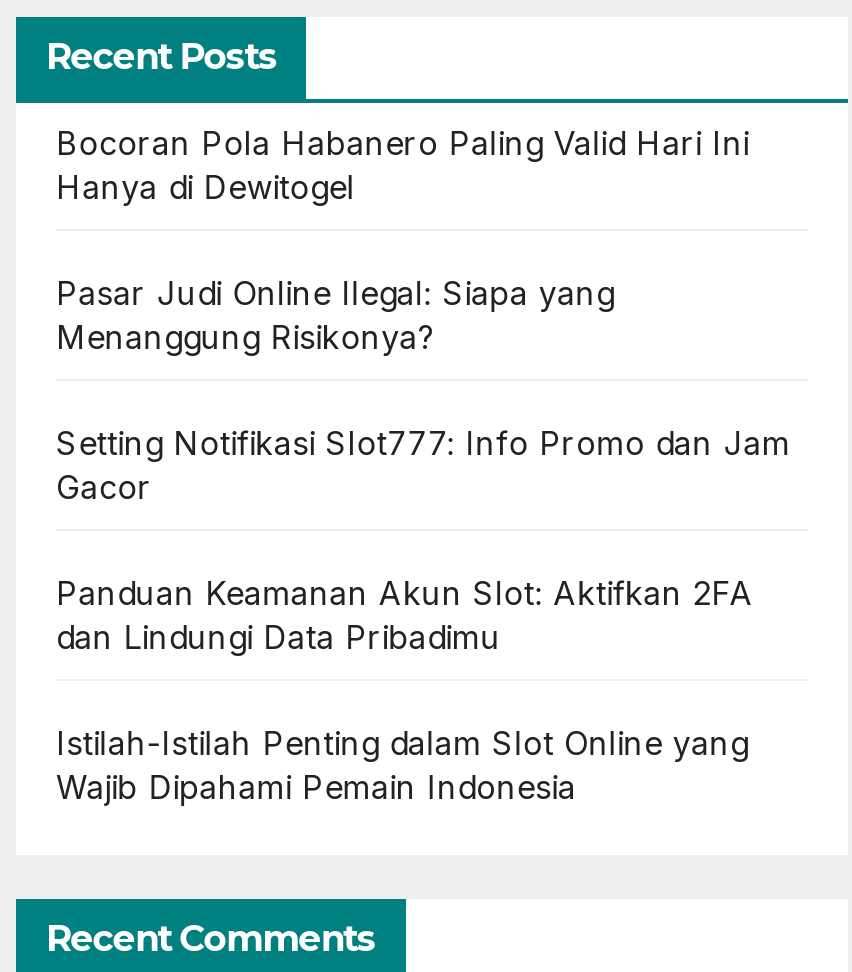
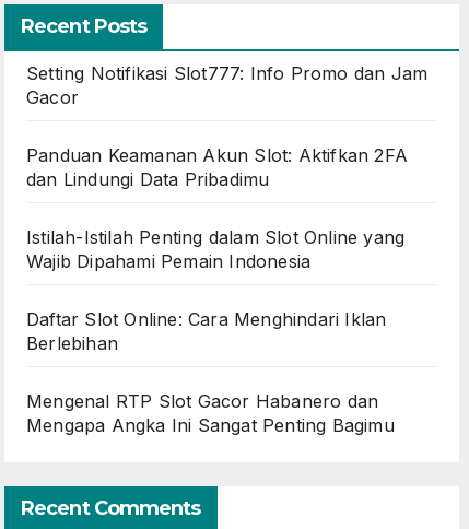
- Bocoran Pola Habanero Paling Valid Hari Ini
- Hanya di Dewitogel
- Pasar Judi Online Ilegal: Siapa yang
- Menanggung Risikonya?

moved up: Setting Notifikasi Slot777: Info Promo dan Jam | Gacor | Panduan Keamanan Akun Slot: Aktifkan 2FA | dan Lindungi Data Pribadimu | Istilah-Istilah Penting dalam Slot Online yang | Wajib Dipahami Pemain Indonesia

+ Daftar Slot Online: Cara Menghindari Iklan
+ Berlebihan
+ Mengenal RTP Slot Gacor Habanero dan
+ Mengapa Angka Ini Sangat Penting Bagimu
